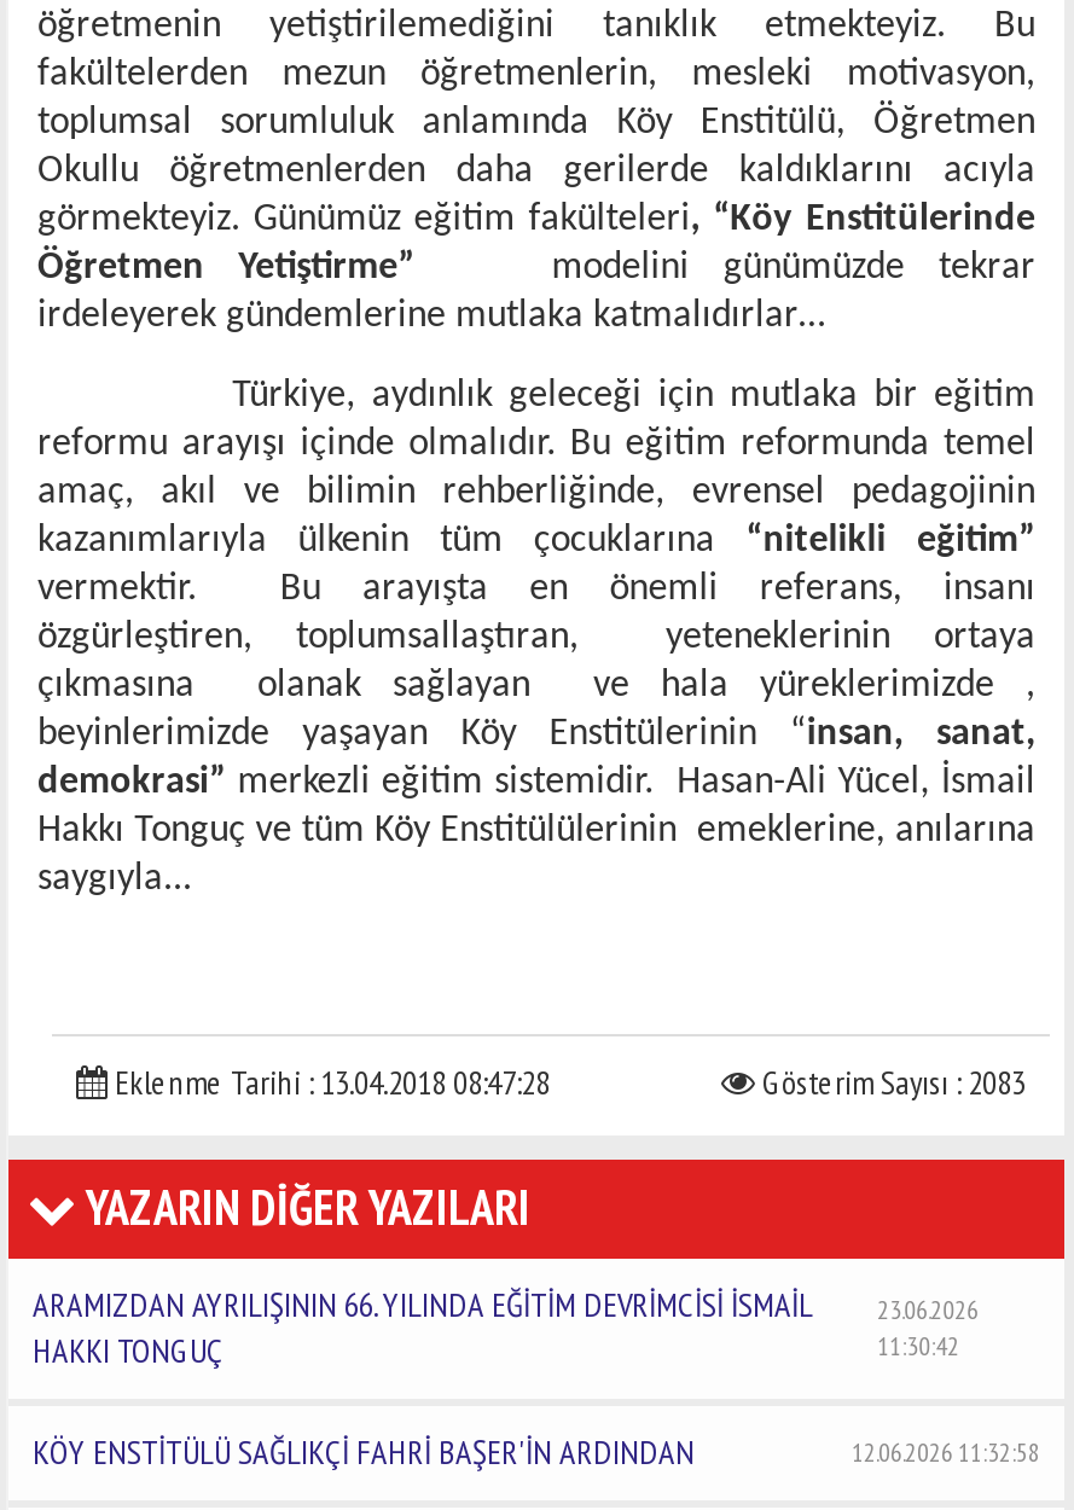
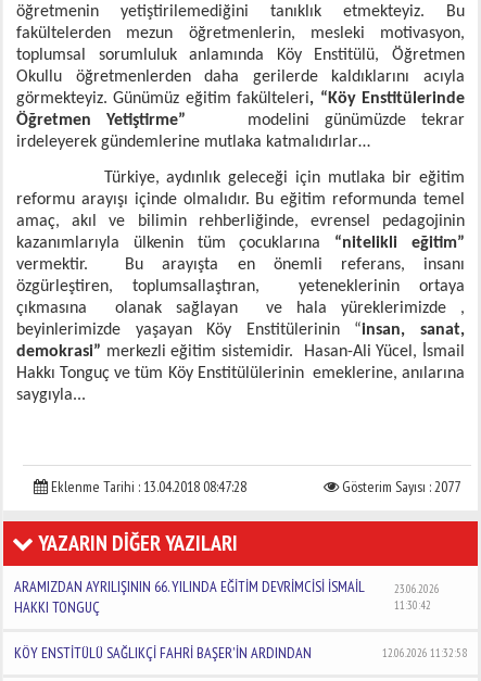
- Gösterim Sayısı : 2083
+ Gösterim Sayısı : 2077
